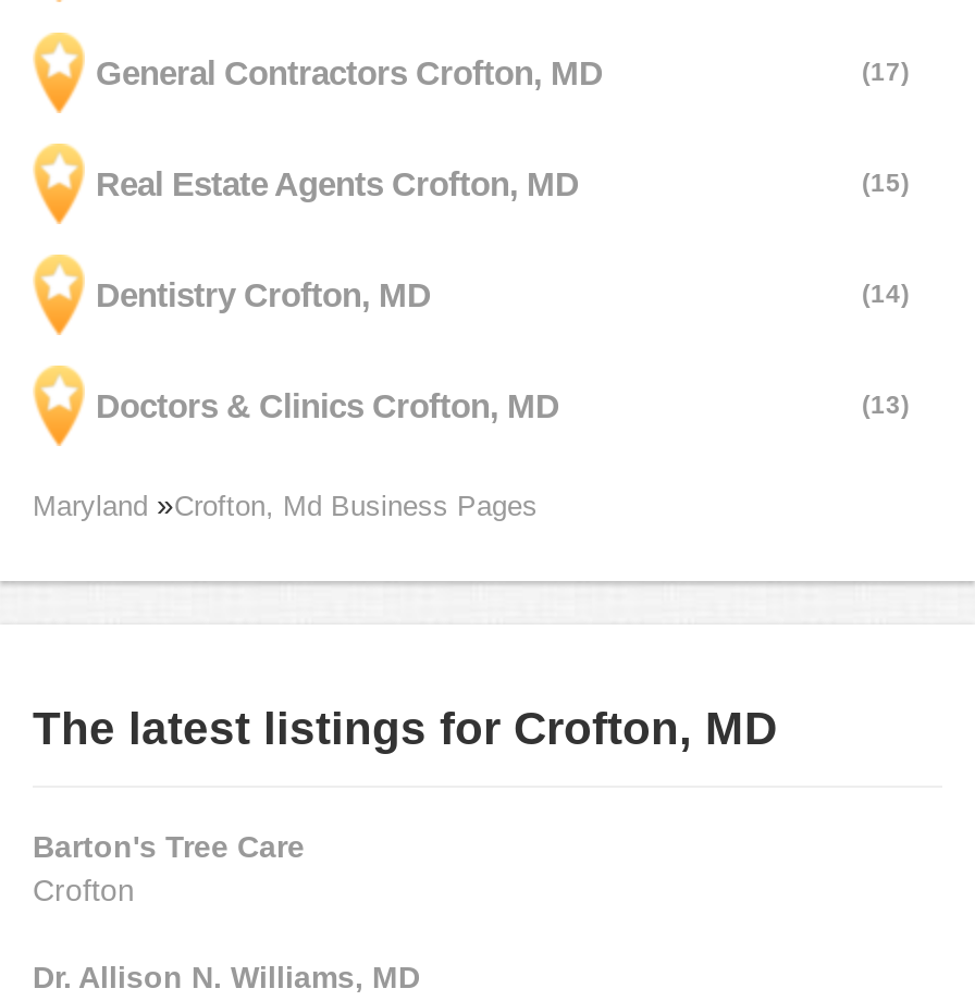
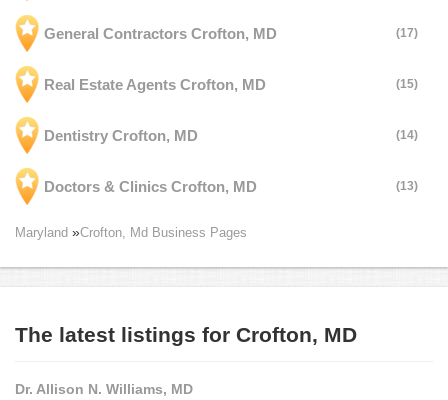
- Barton's Tree Care
- Crofton
